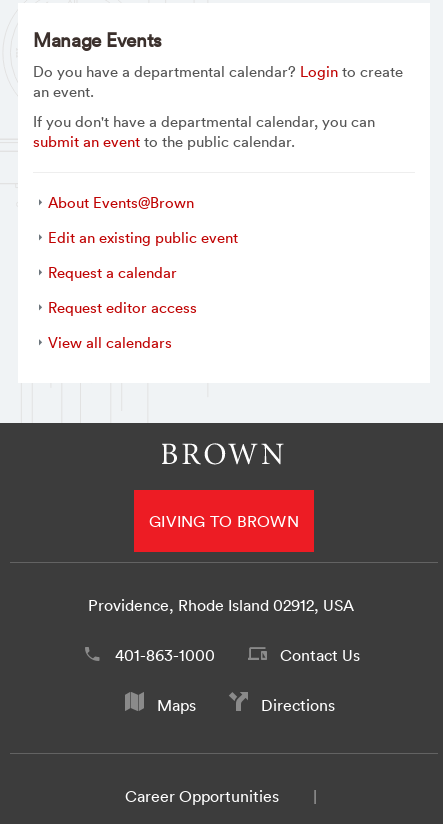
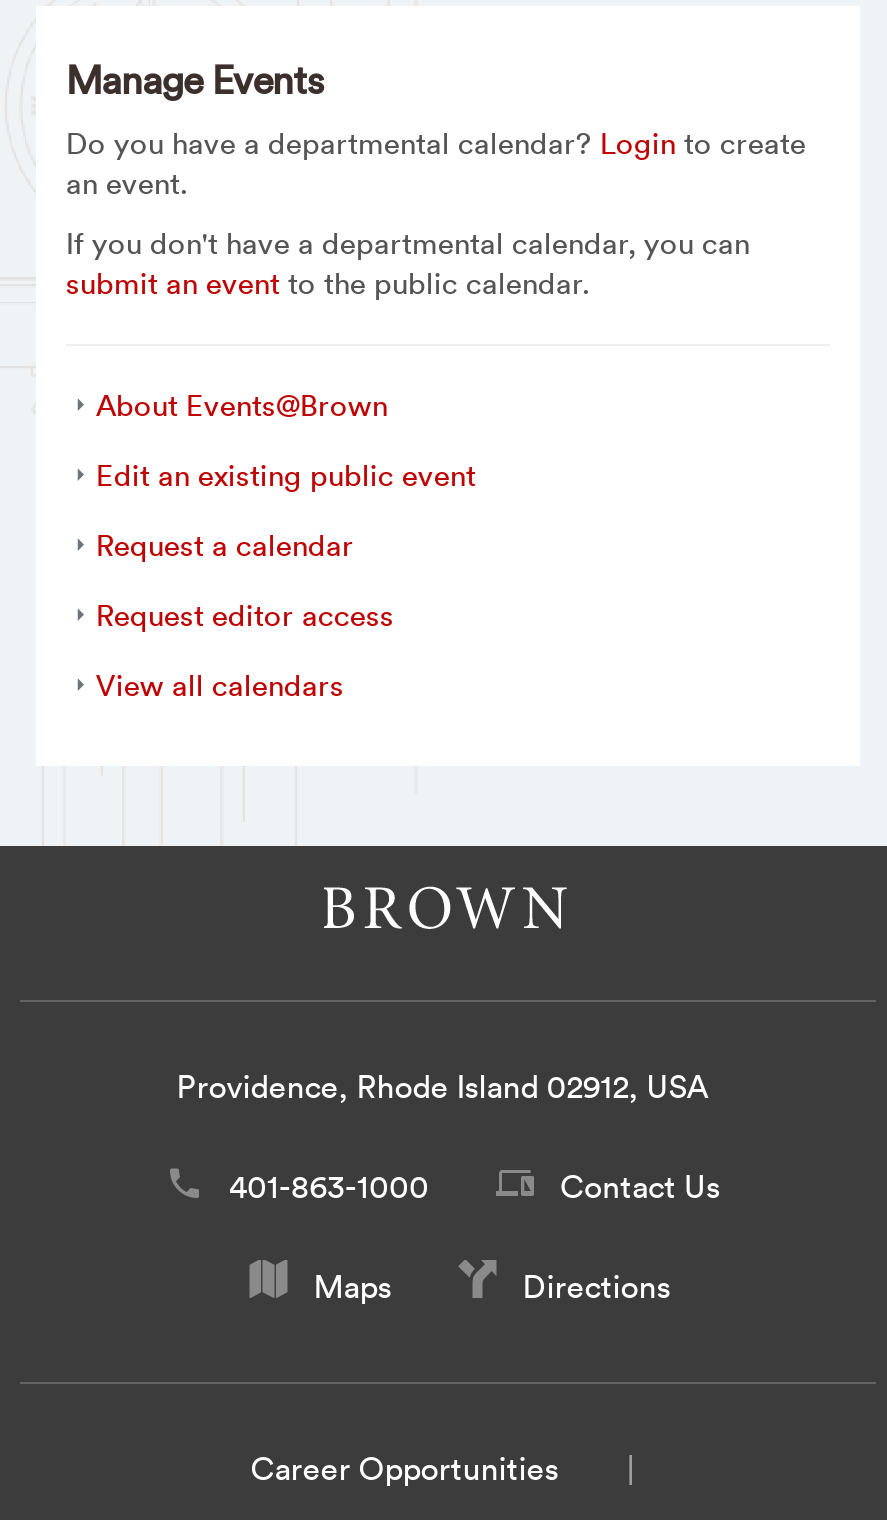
- GIVING TO BROWN
